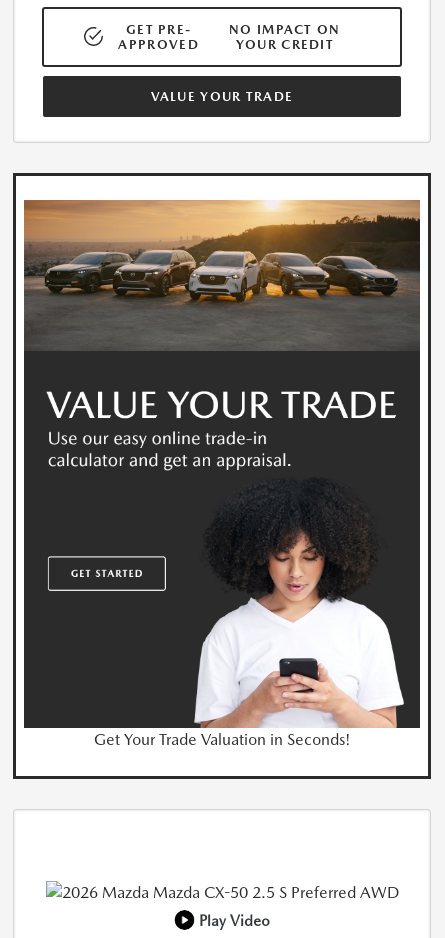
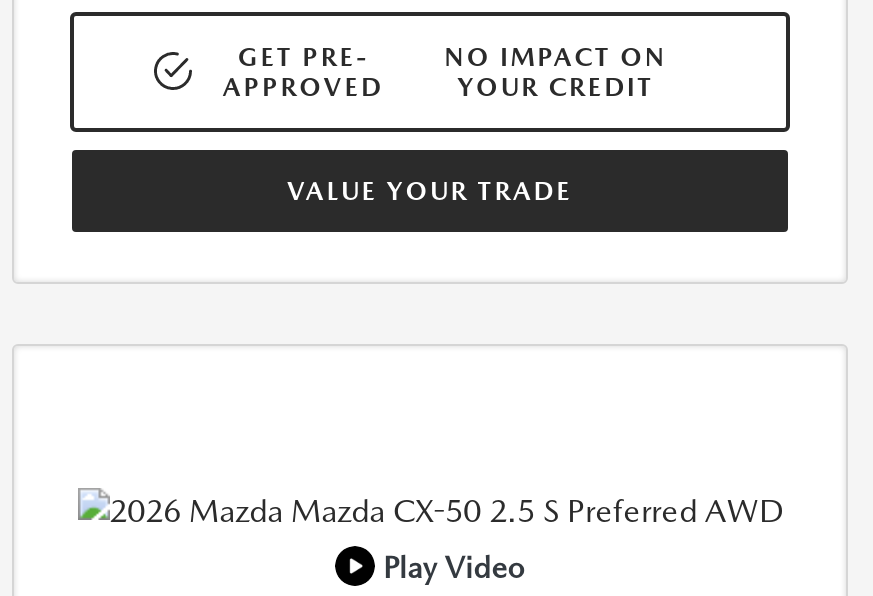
- [image]
- Get Your Trade Valuation in Seconds!
